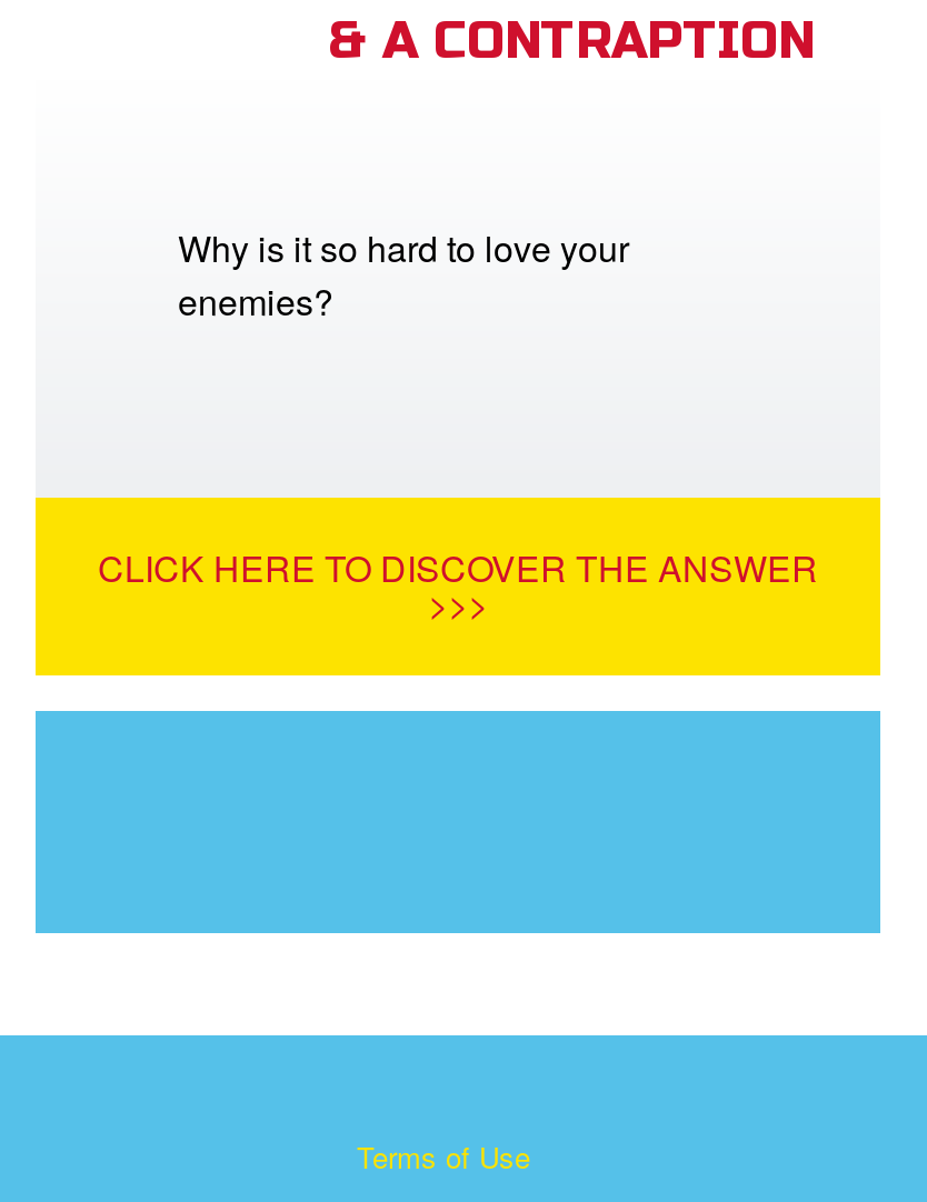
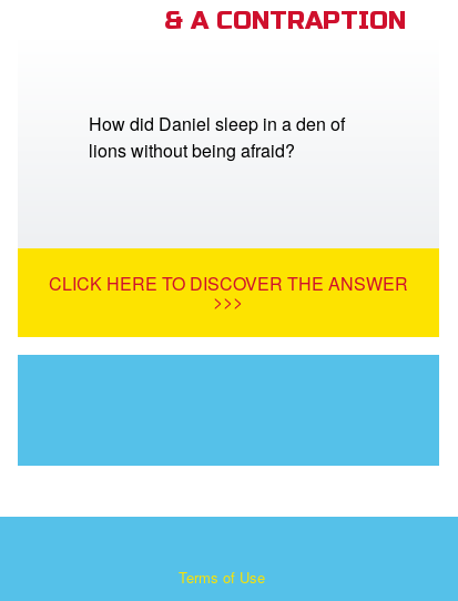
- Why is it so hard to love your
- enemies?
+ How did Daniel sleep in a den of
+ lions without being afraid?
